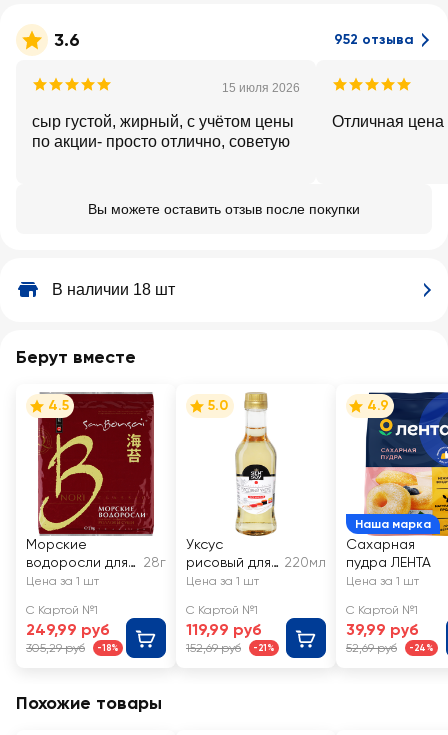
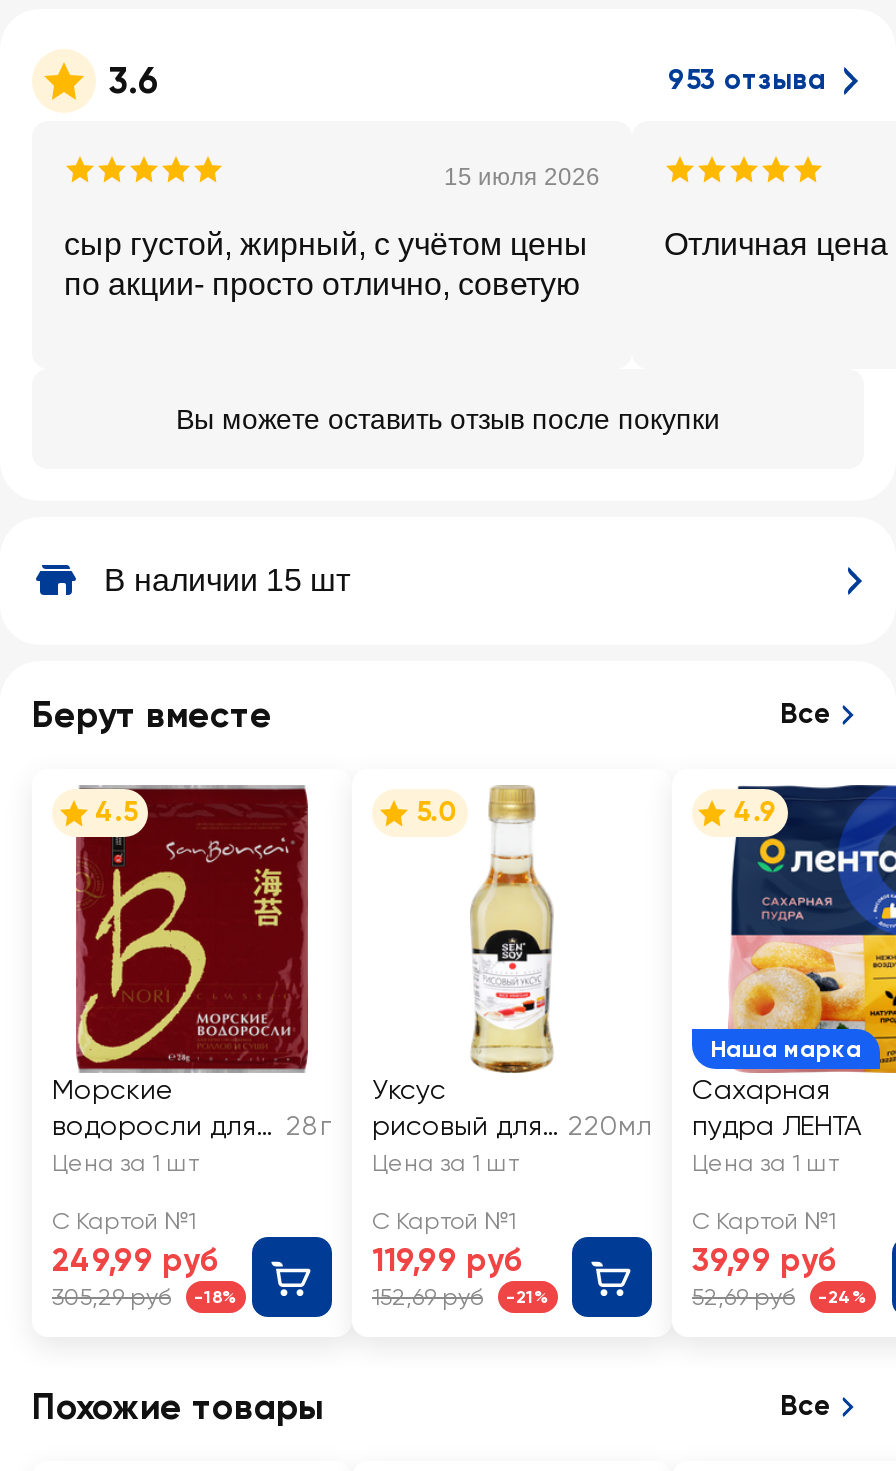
- 952 отзыва
+ 953 отзыва

- В наличии 18 шт
+ В наличии 15 шт

+ Все

+ Все
